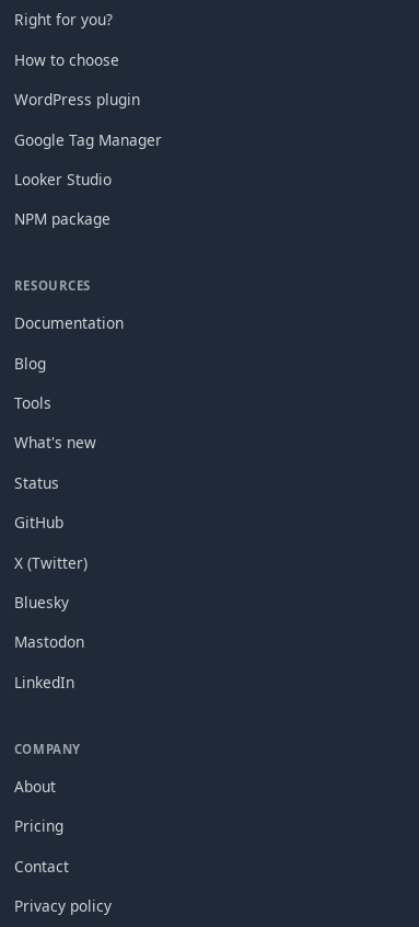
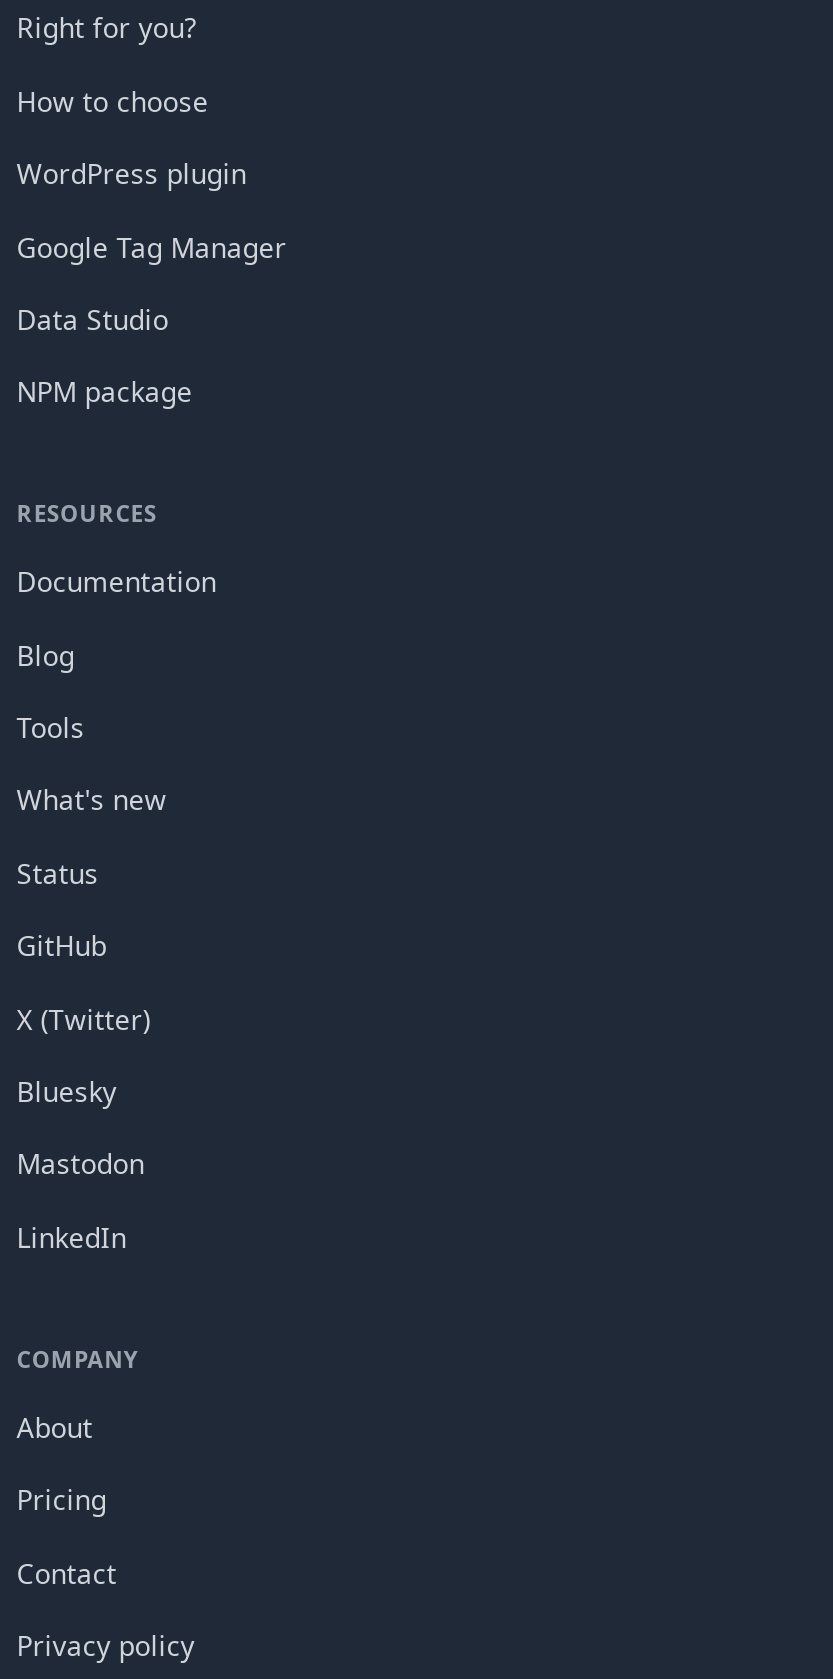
- Looker Studio
+ Data Studio
